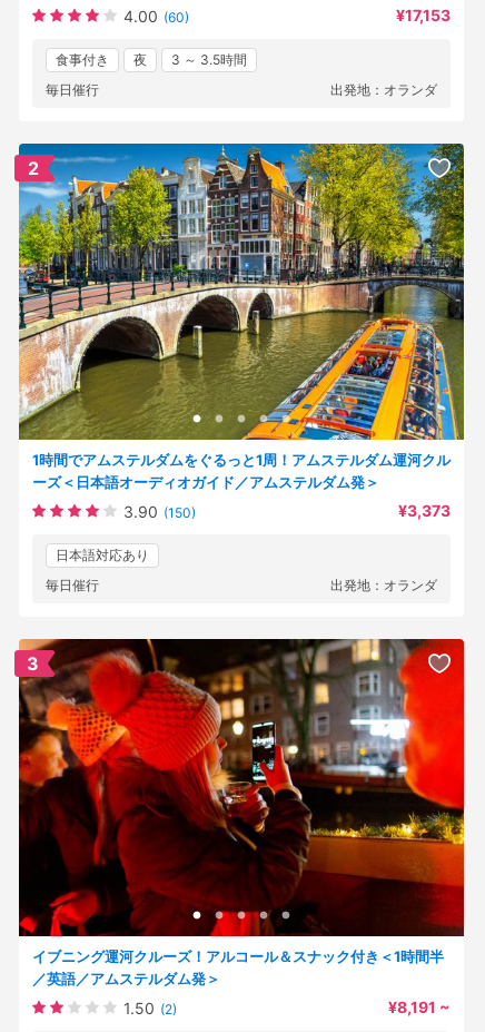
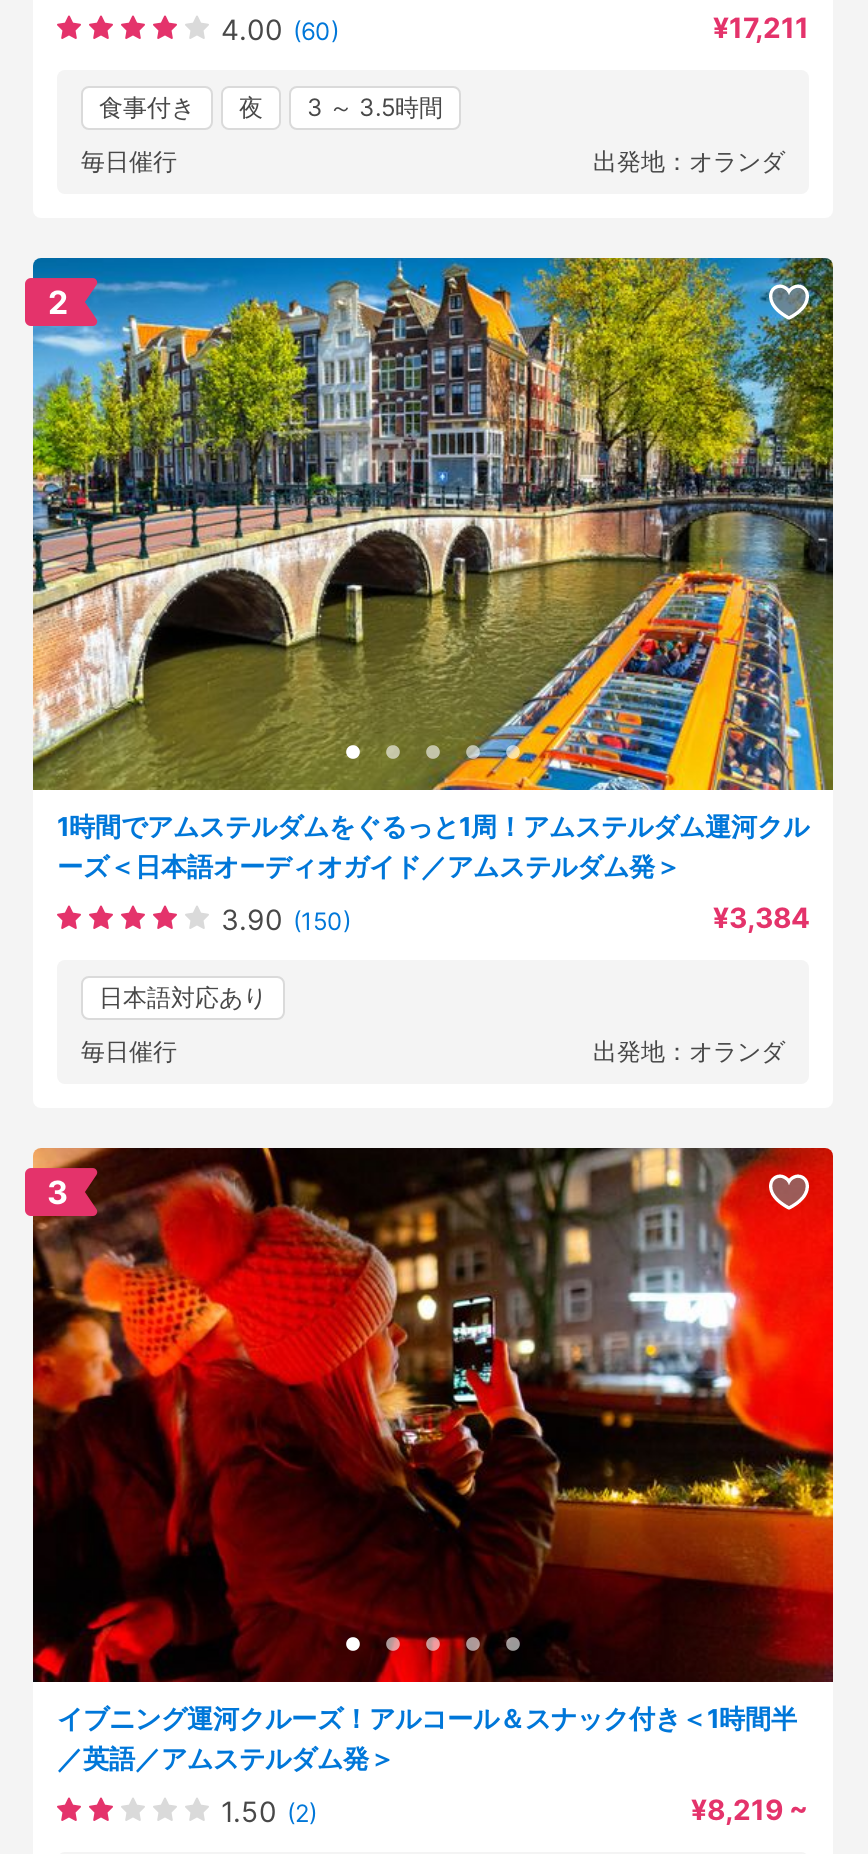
- ¥17,153
+ ¥17,211

- ¥3,373
+ ¥3,384

- ¥8,191 ~
+ ¥8,219 ~
